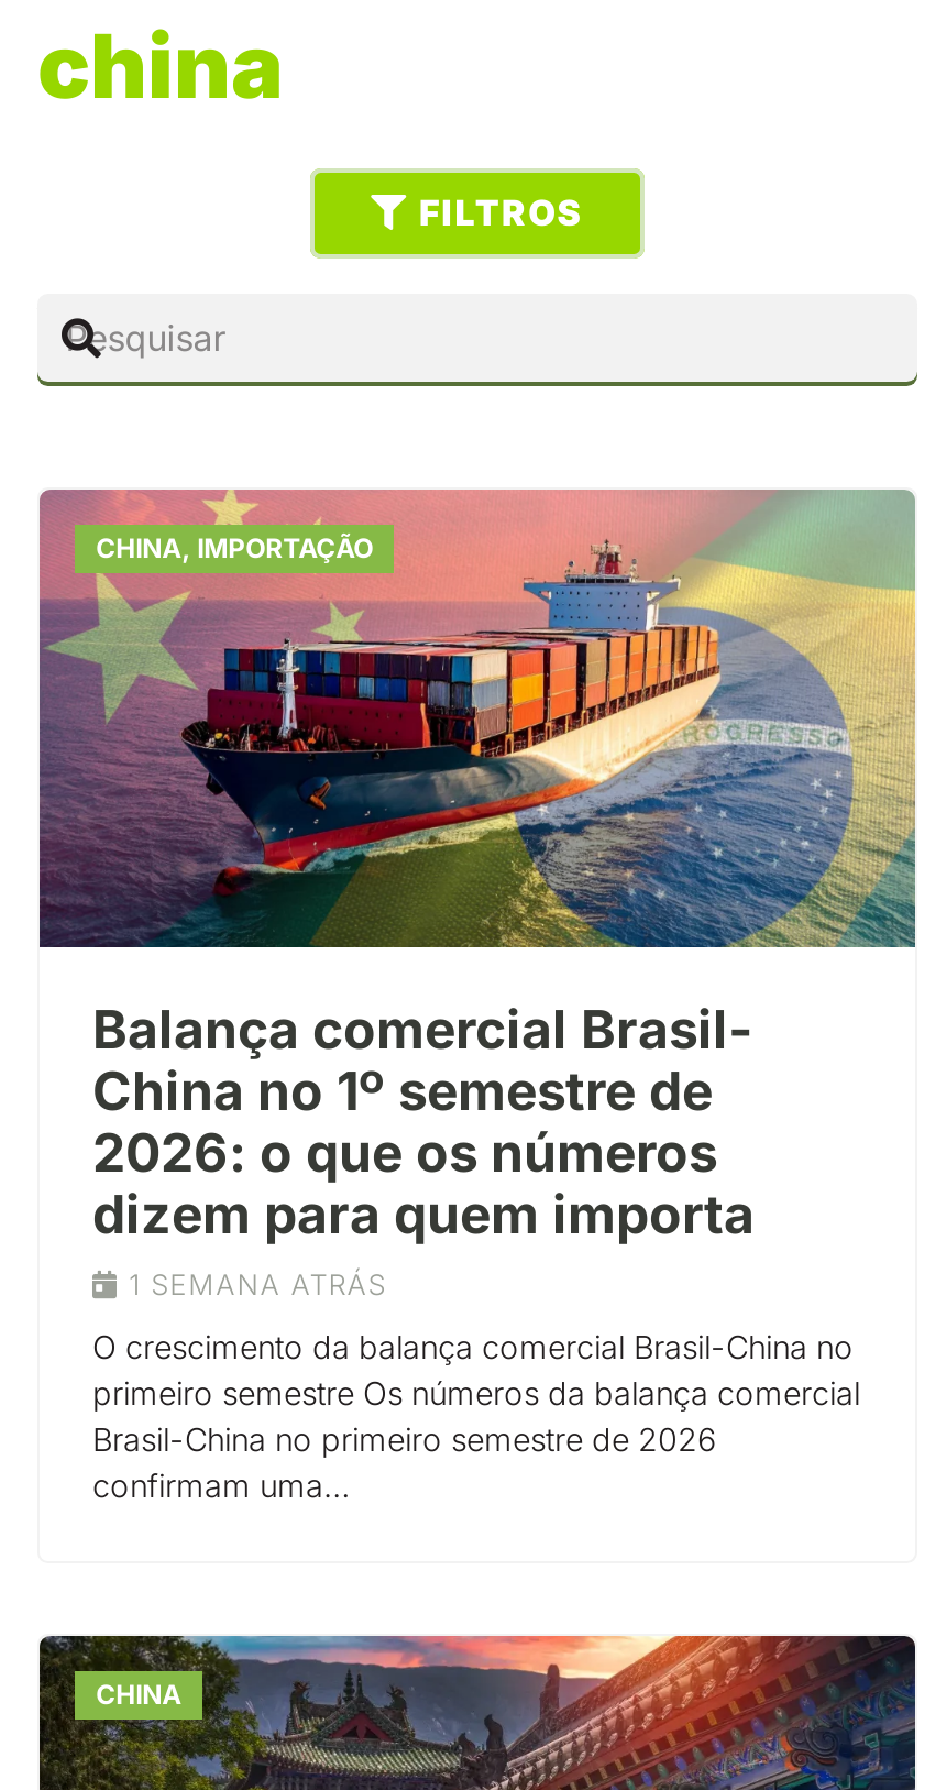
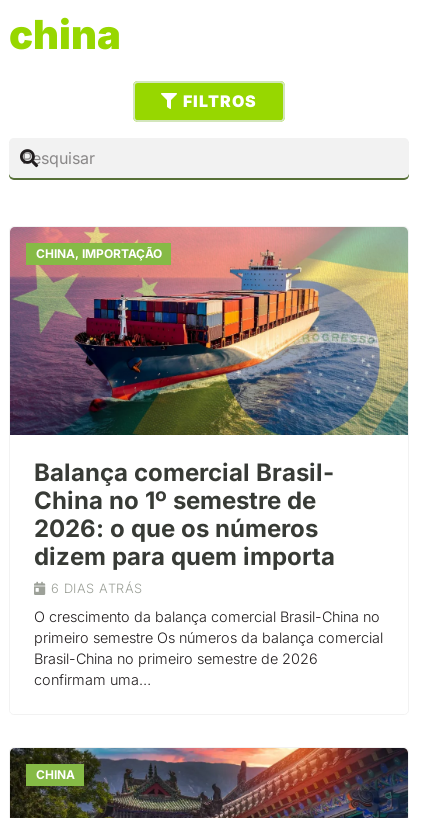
- 1 SEMANA ATRÁS
+ 6 DIAS ATRÁS
